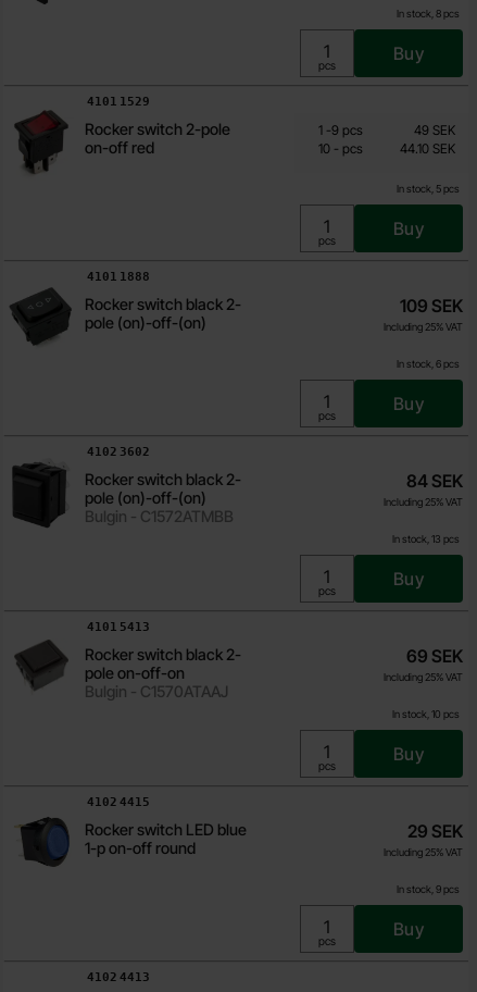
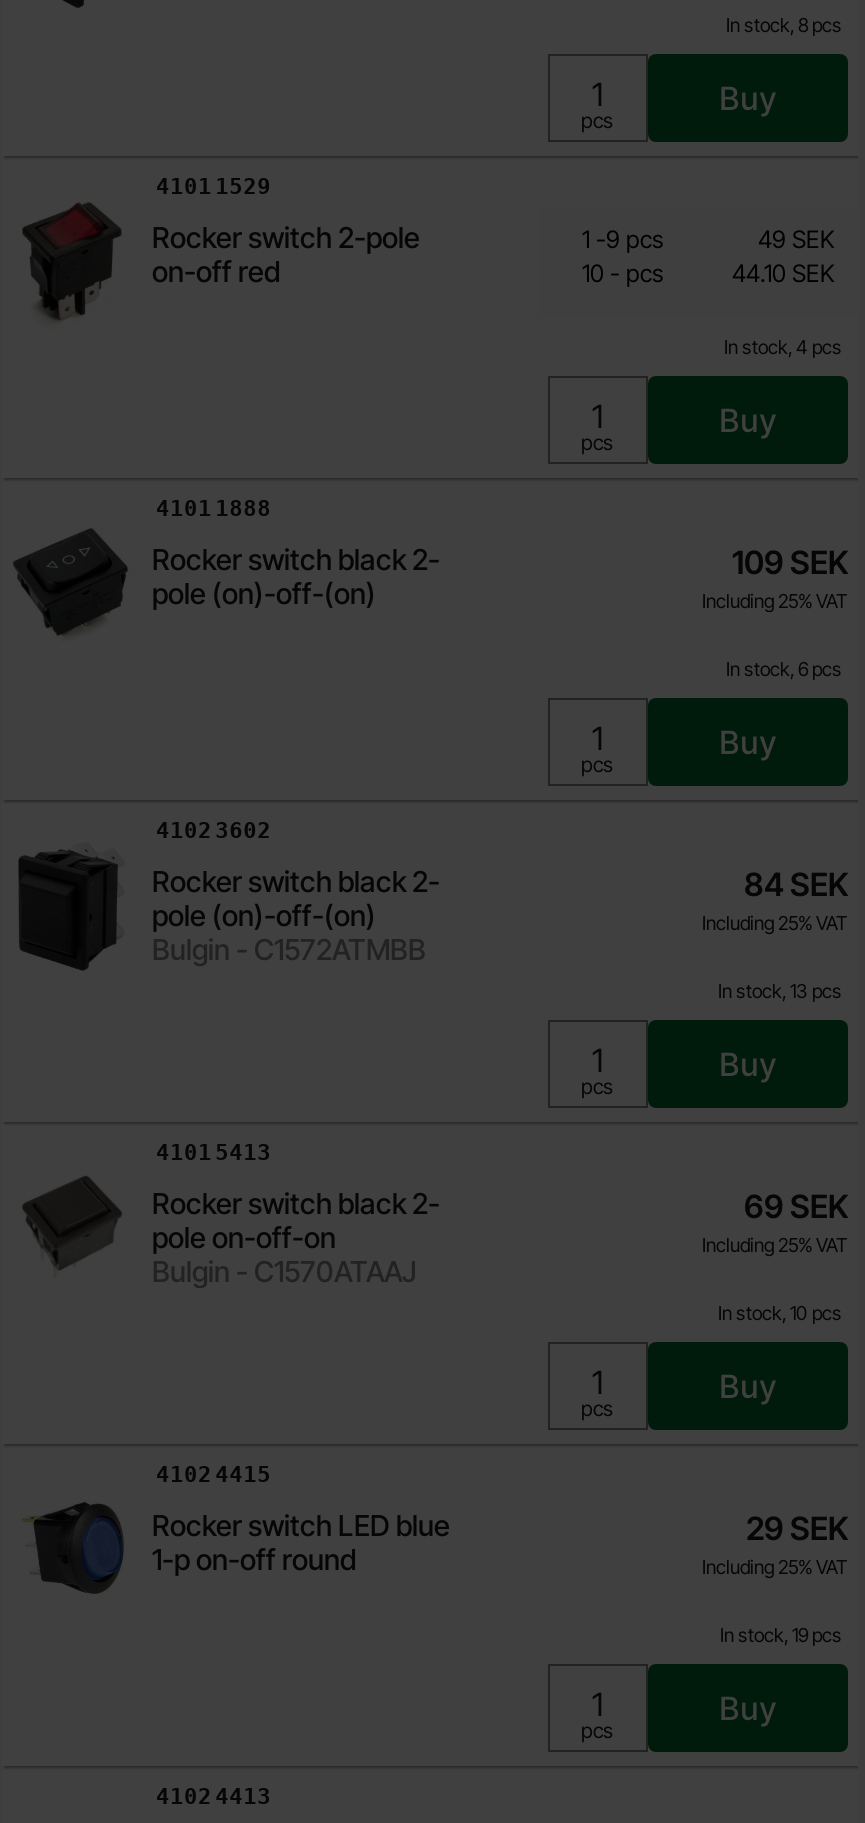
- In stock, 5 pcs
+ In stock, 4 pcs

- In stock, 9 pcs
+ In stock, 19 pcs
